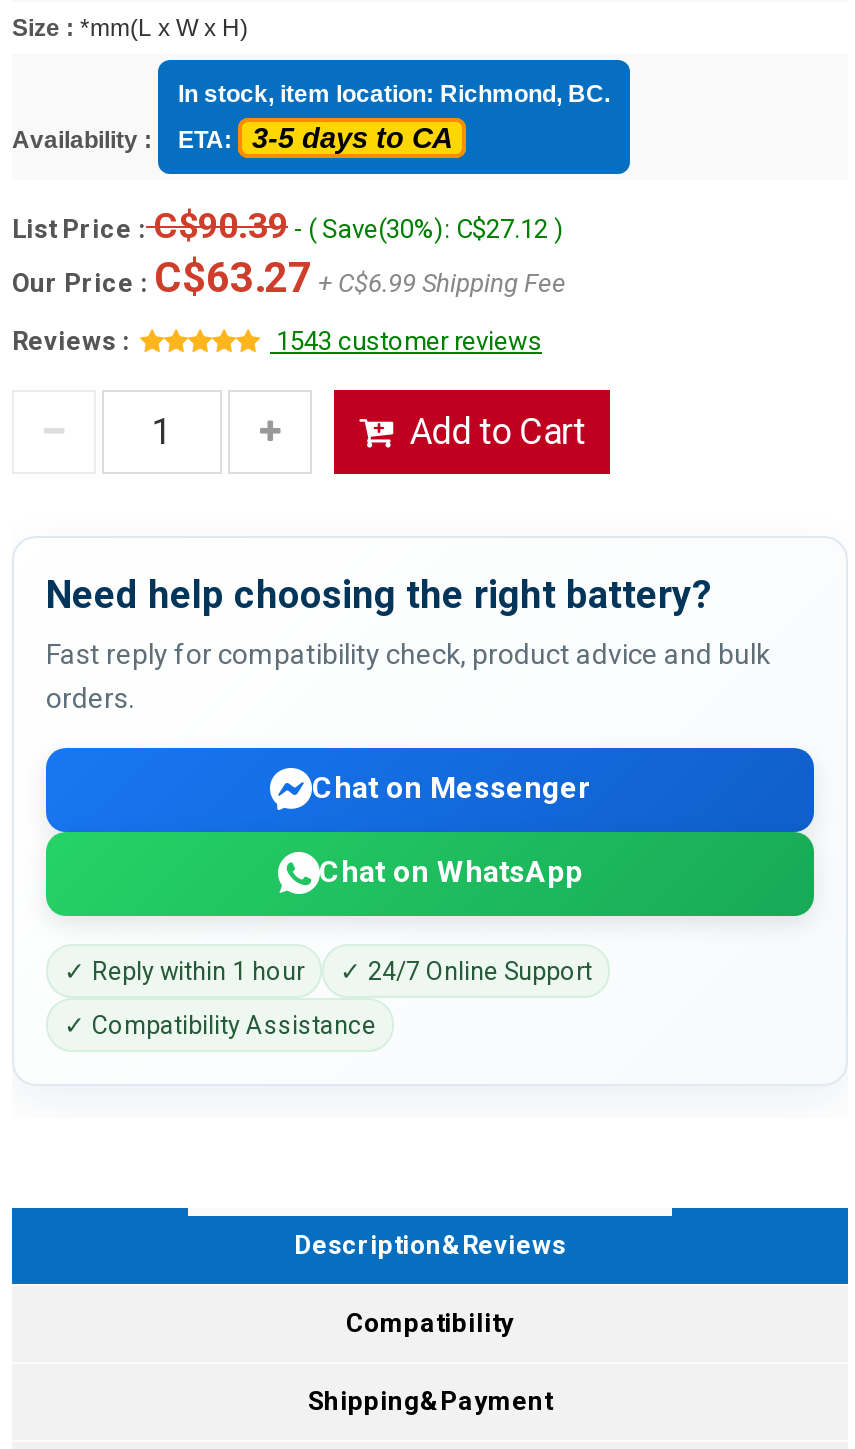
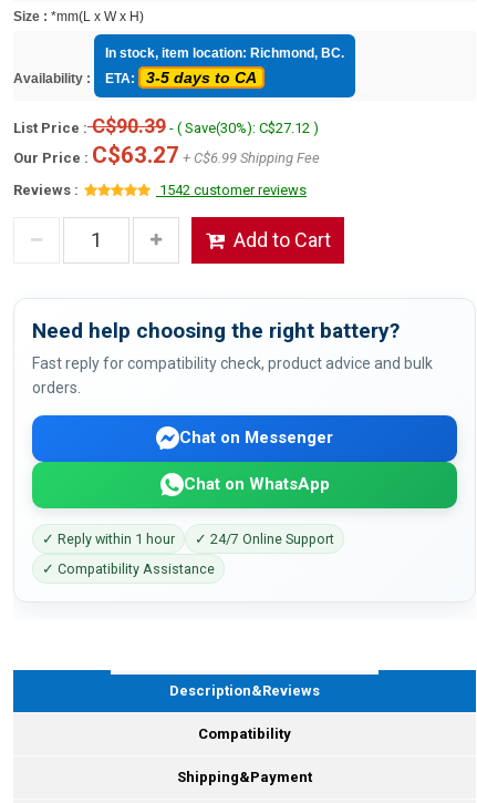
- 1543 customer reviews
+ 1542 customer reviews
